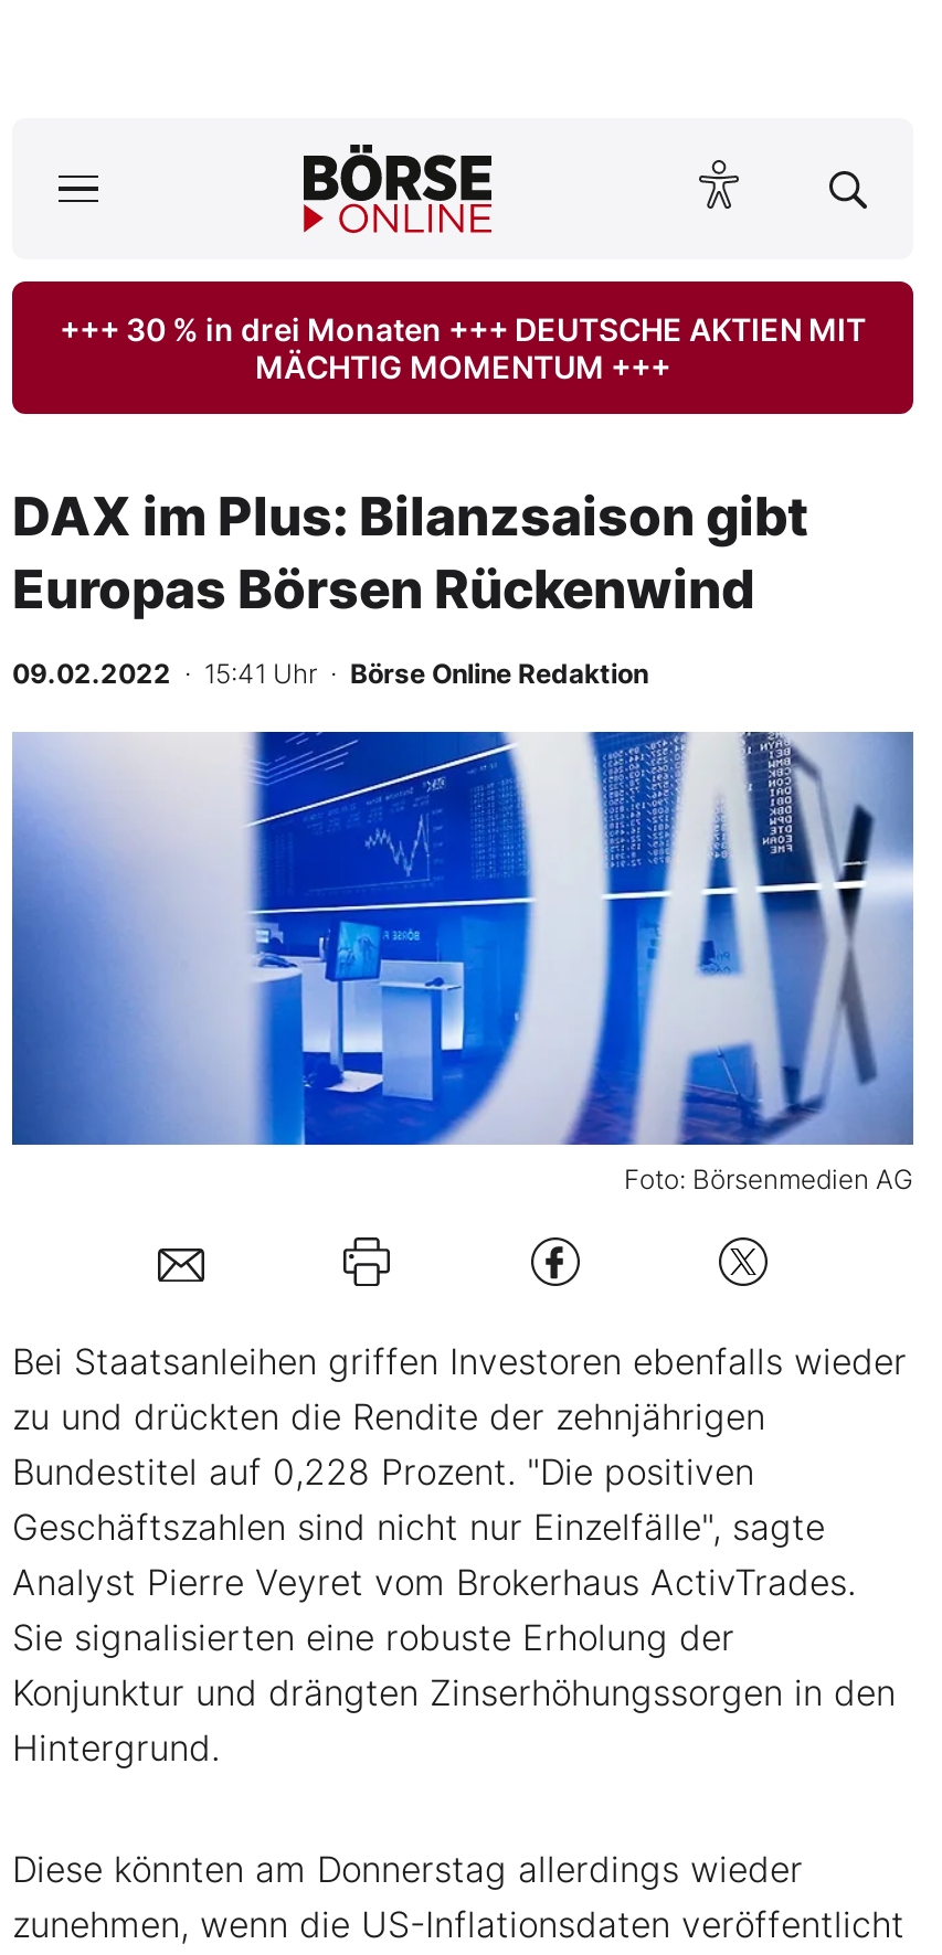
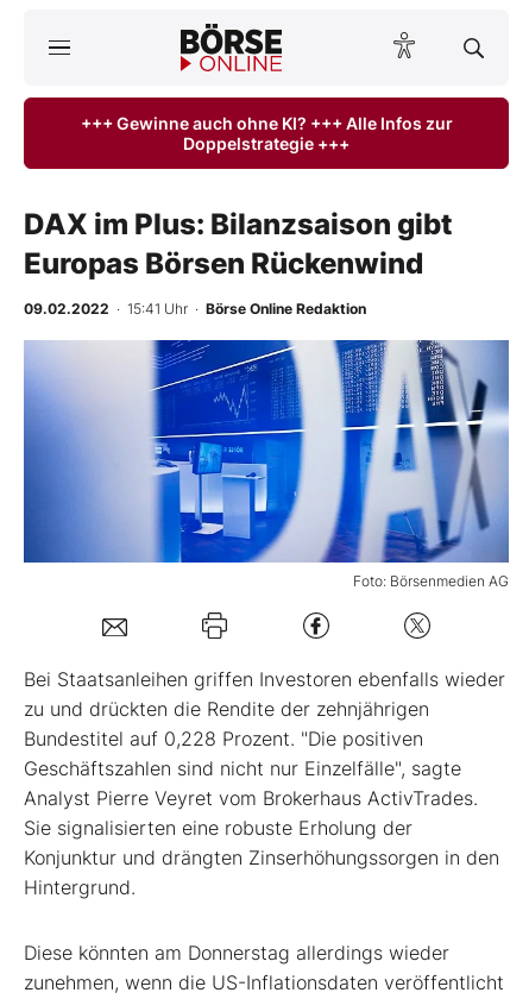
- +++ 30 % in drei Monaten +++ DEUTSCHE AKTIEN MIT
- MÄCHTIG MOMENTUM +++
+ +++ Gewinne auch ohne KI? +++ Alle Infos zur
+ Doppelstrategie +++
